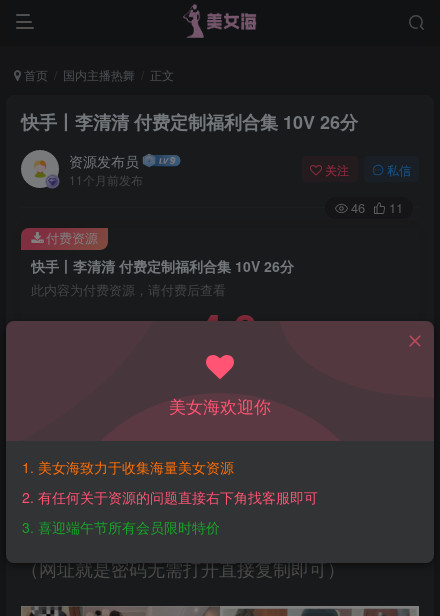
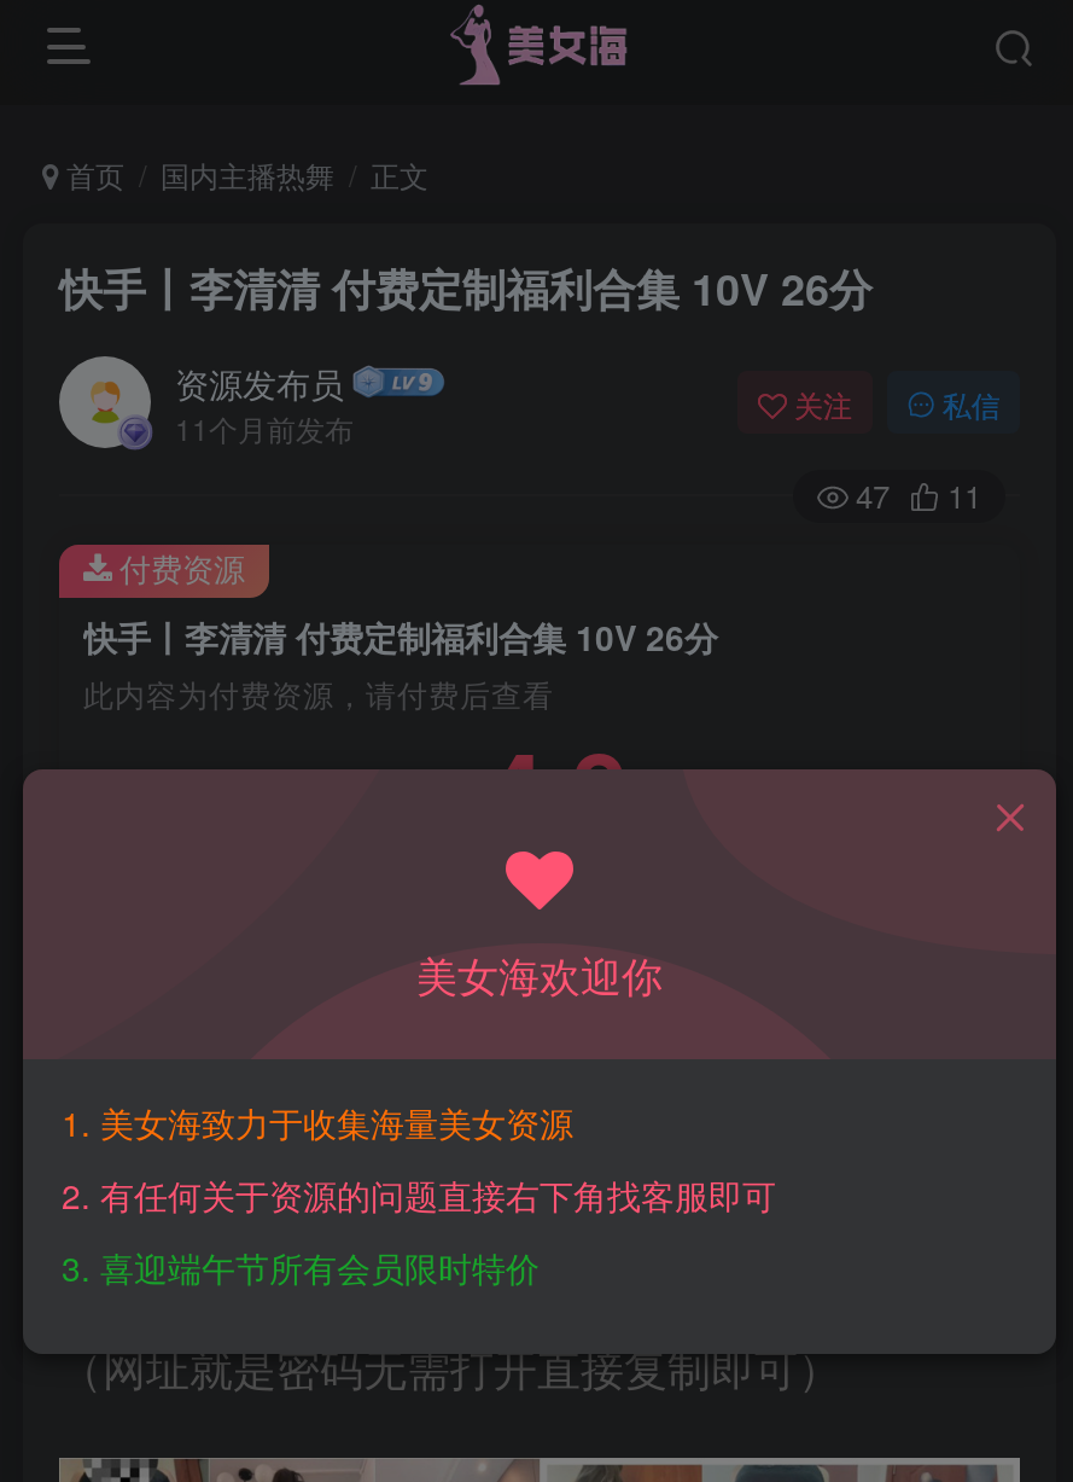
- 46 11
+ 47 11
